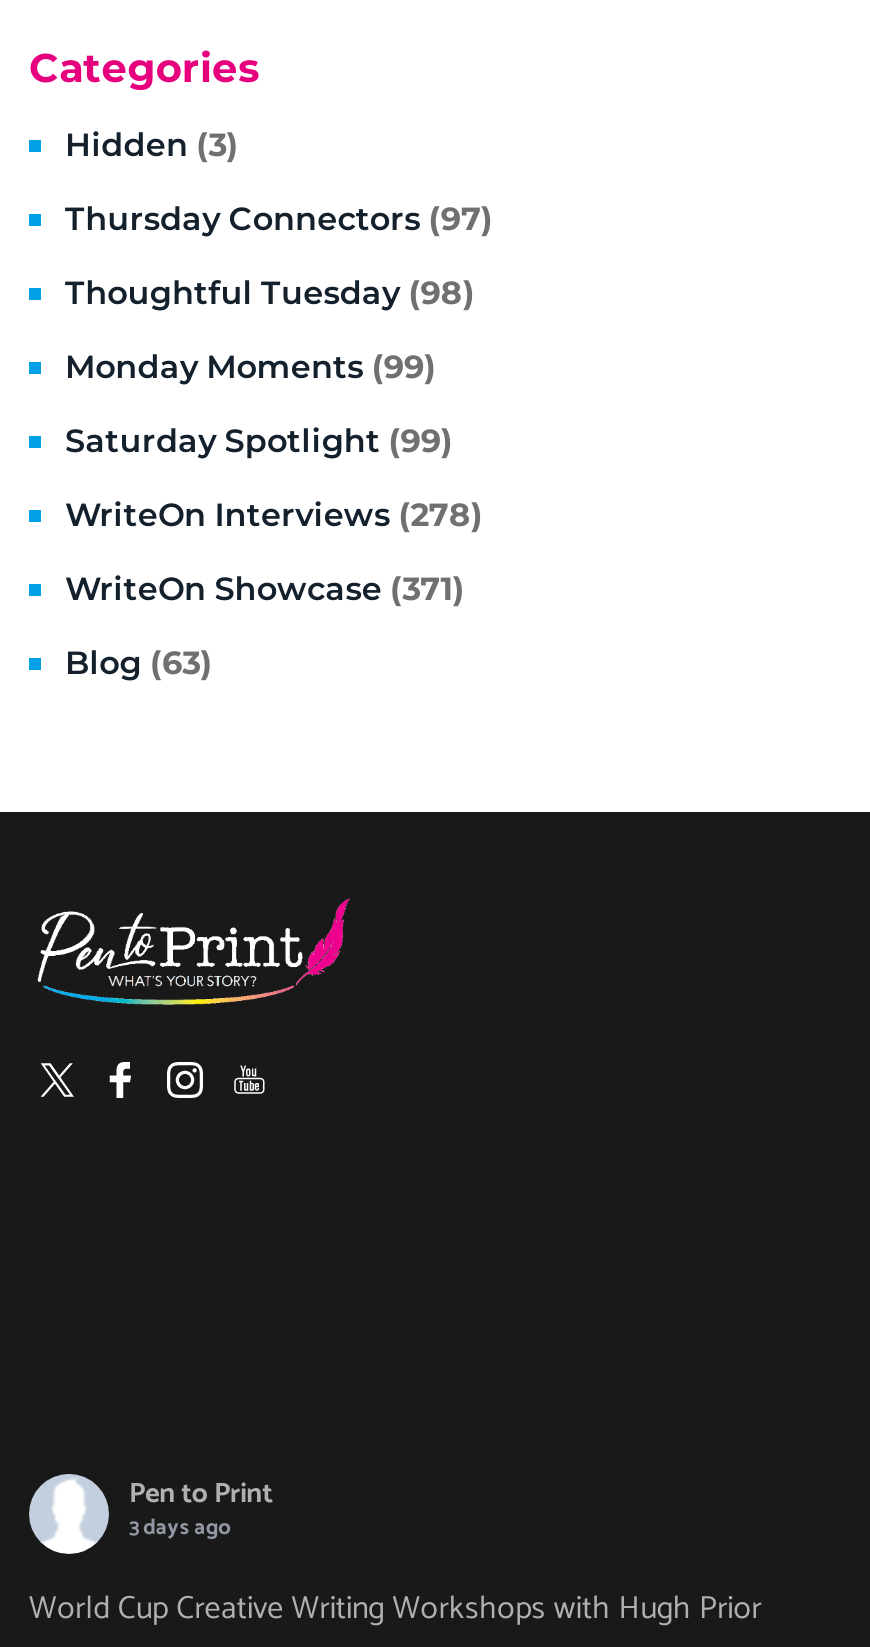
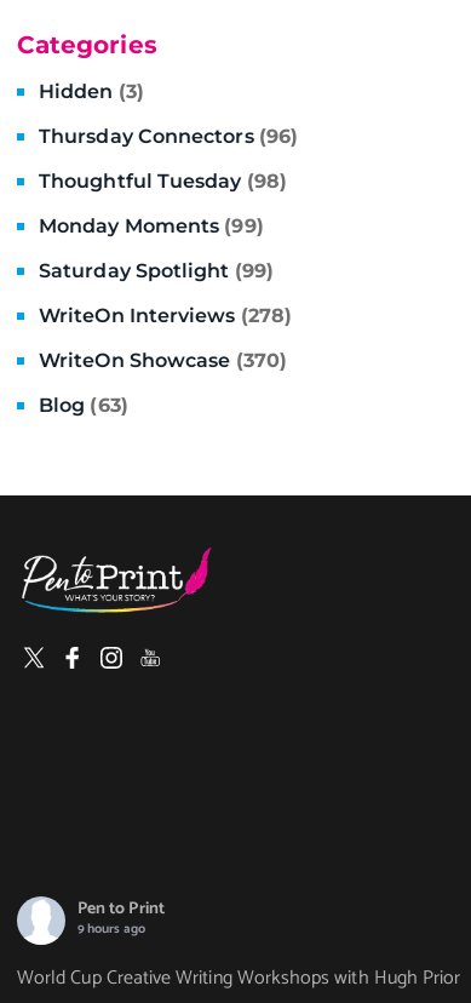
- Thursday Connectors (97)
+ Thursday Connectors (96)

- WriteOn Showcase (371)
+ WriteOn Showcase (370)

- 3 days ago
+ 9 hours ago
